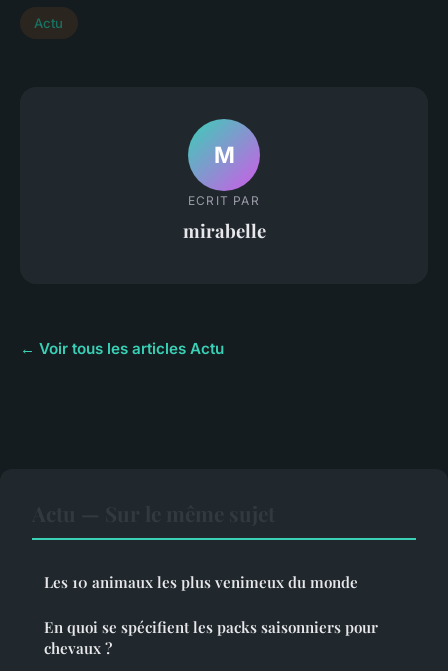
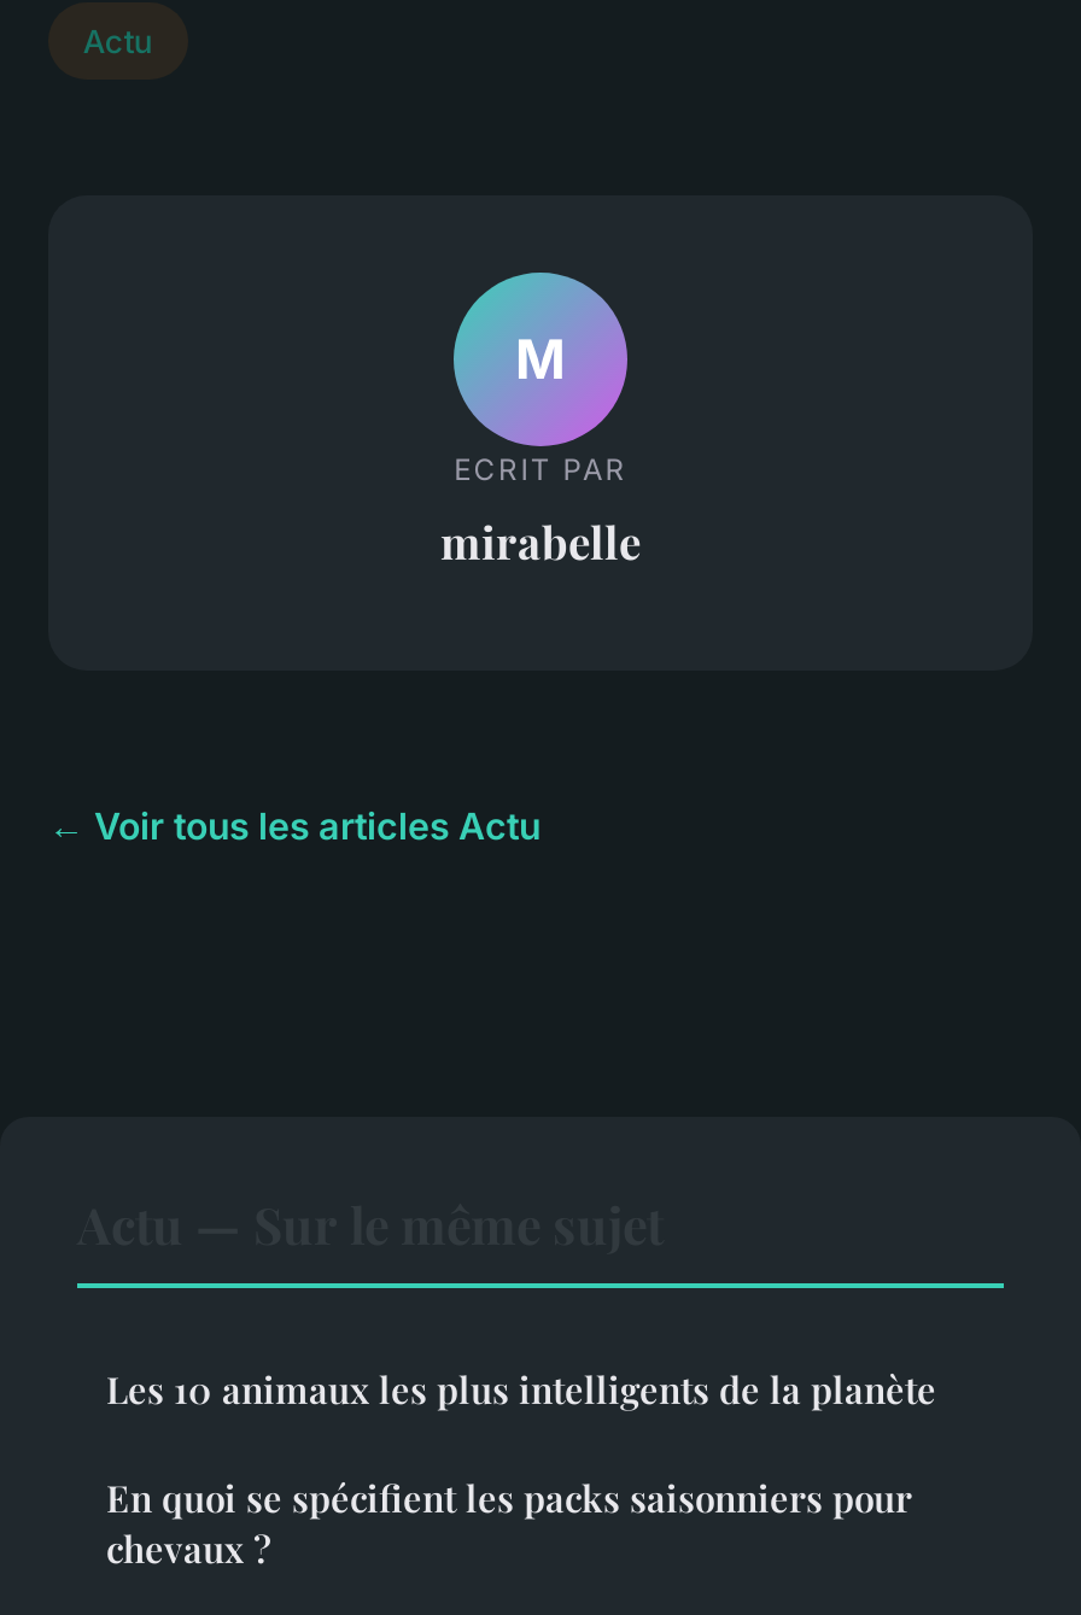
- Les 10 animaux les plus venimeux du monde
+ Les 10 animaux les plus intelligents de la planète
